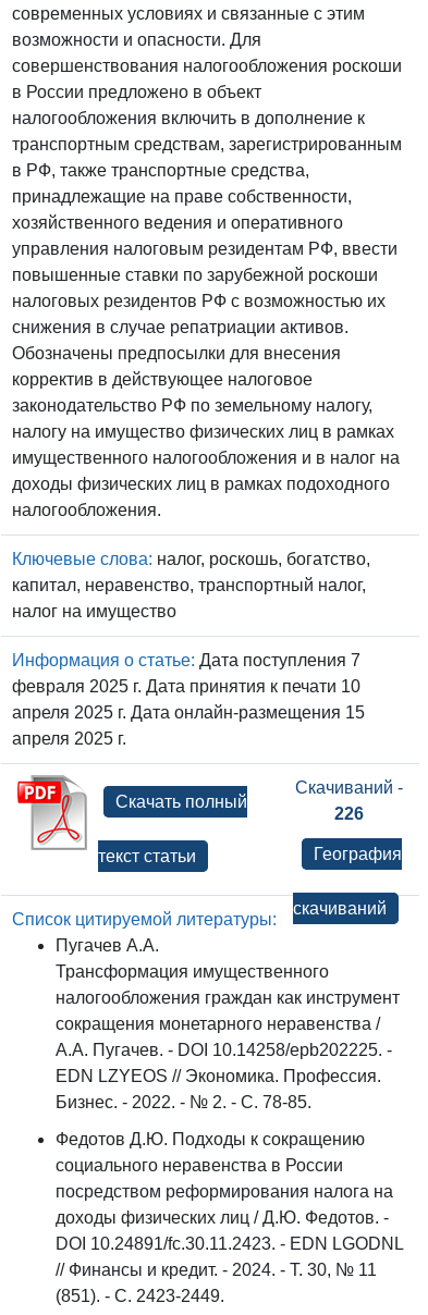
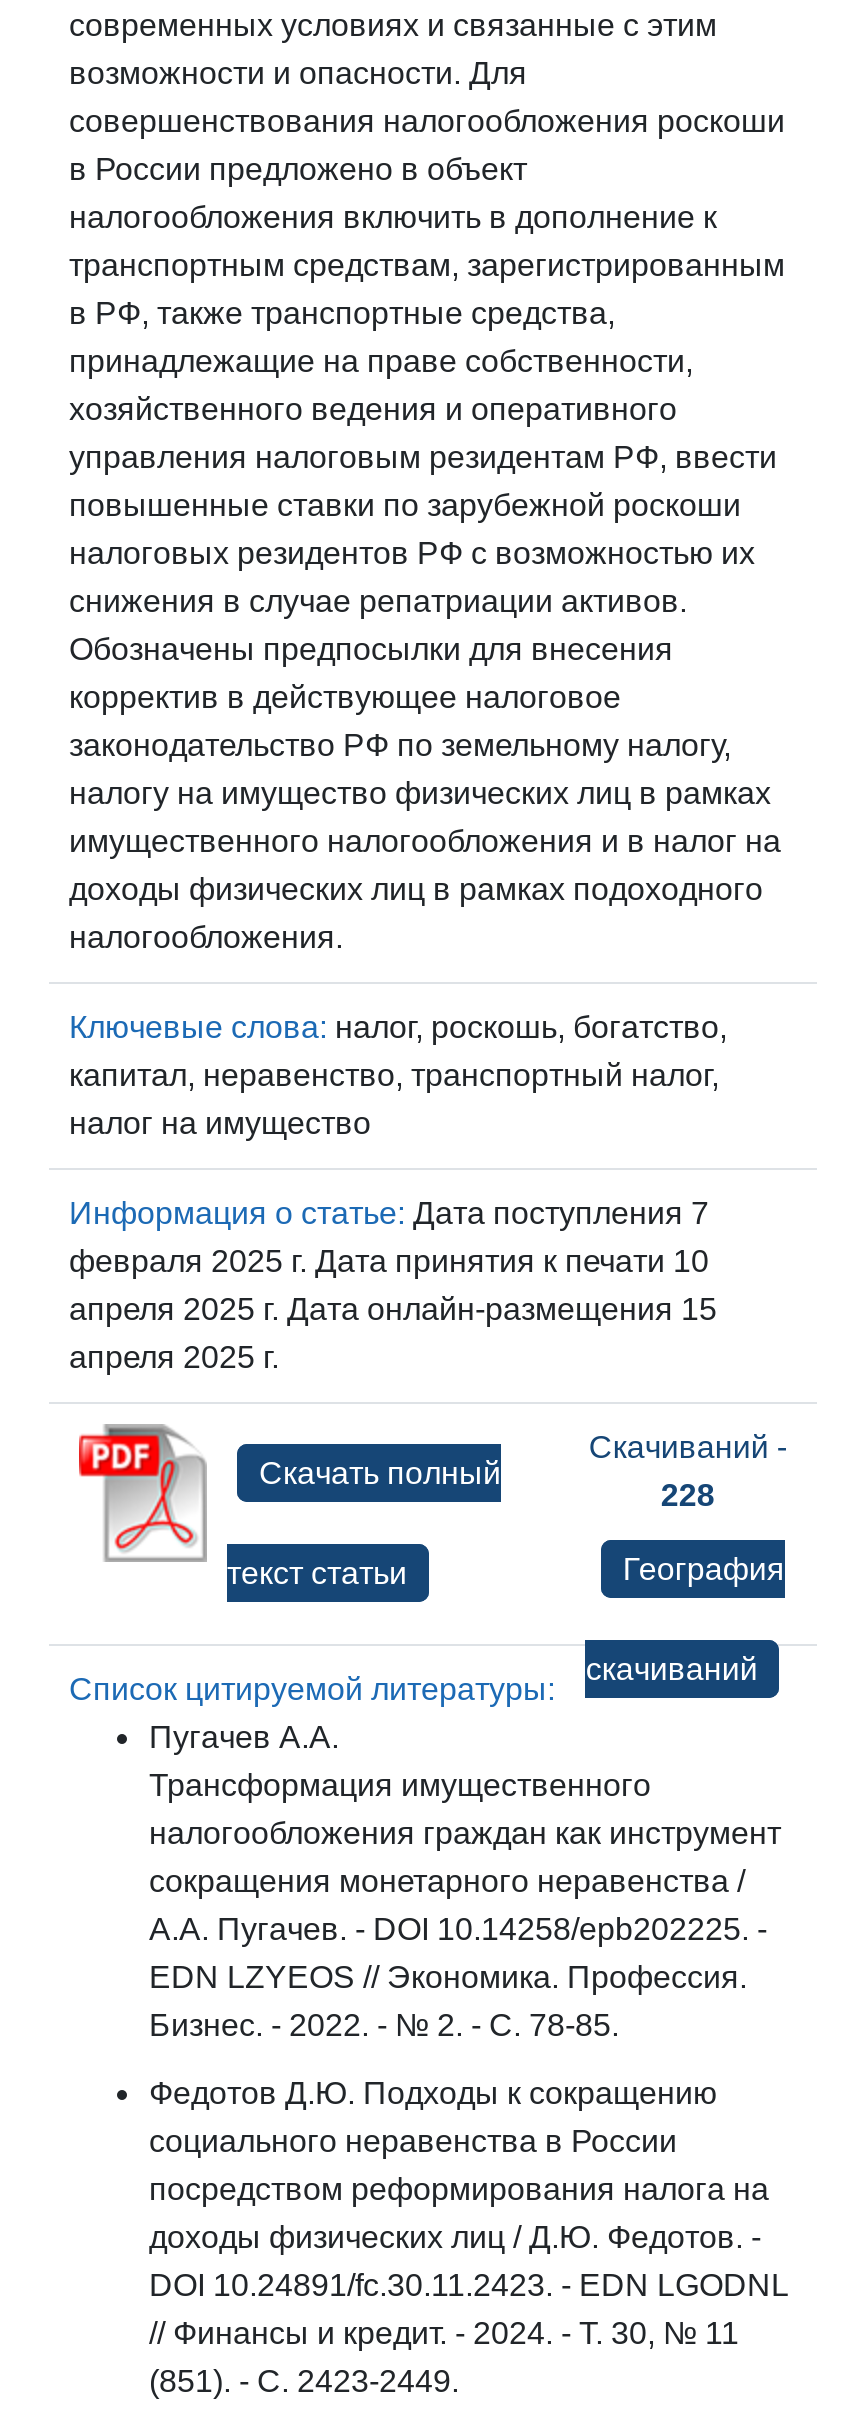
- 226
+ 228
